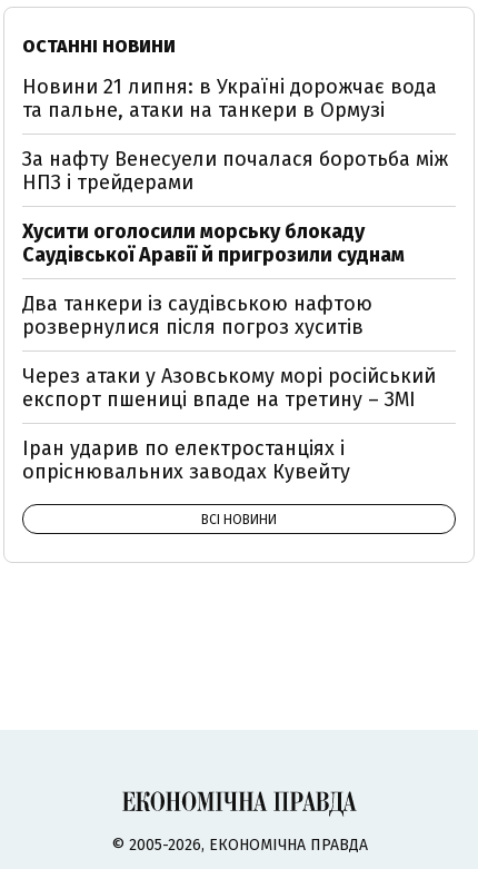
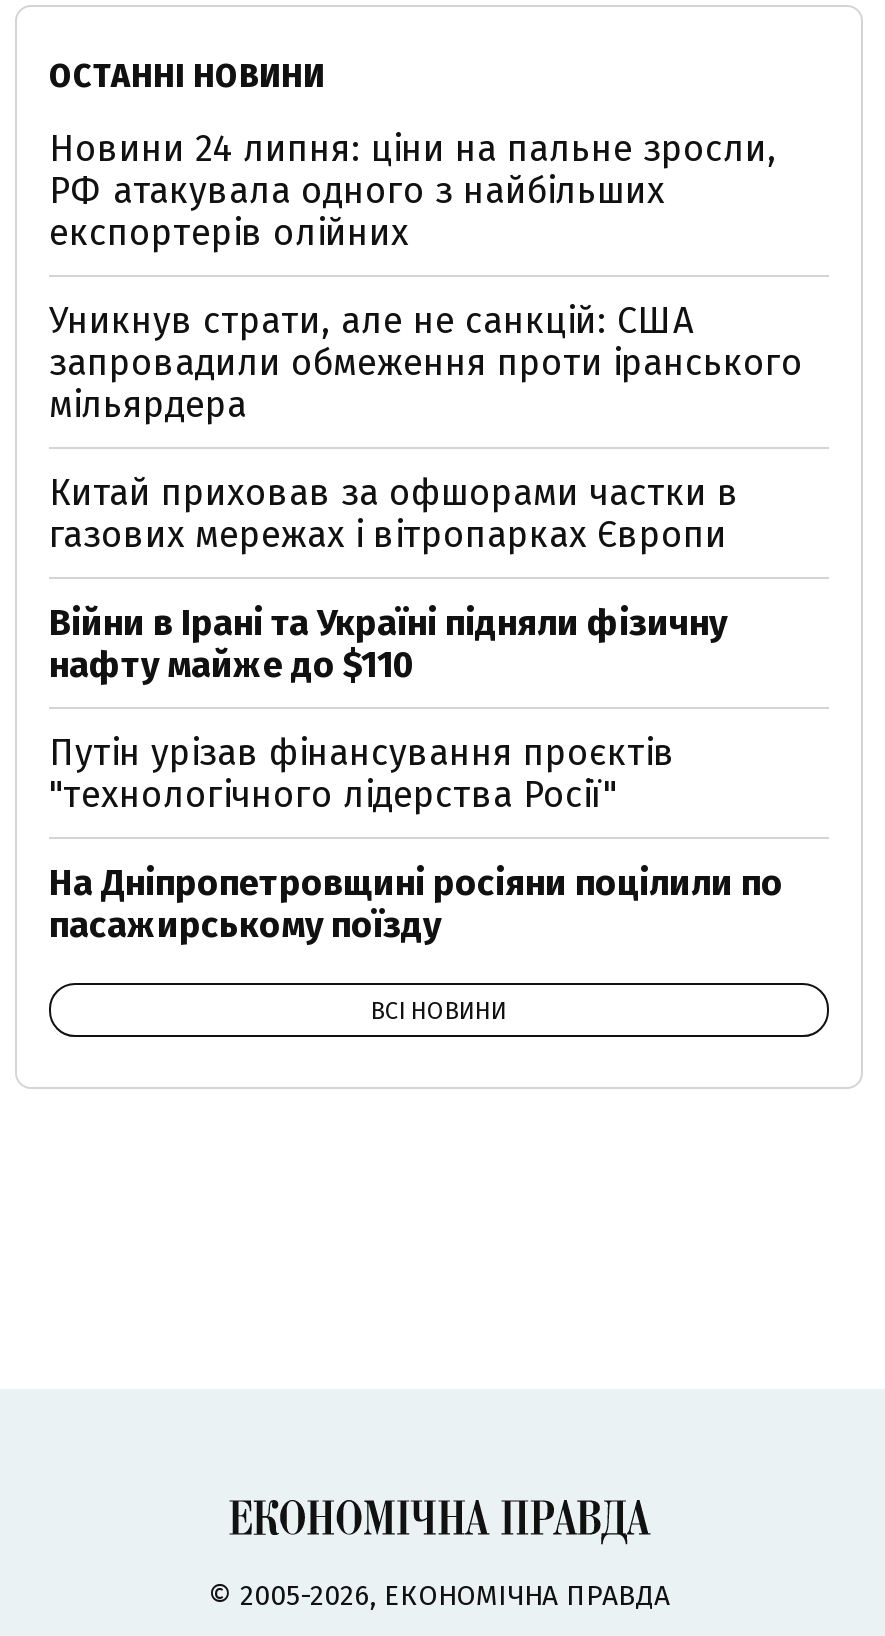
- Новини 21 липня: в Україні дорожчає вода
- та пальне, атаки на танкери в Ормузі
+ Новини 24 липня: ціни на пальне зросли,
+ РФ атакувала одного з найбільших
+ експортерів олійних

- За нафту Венесуели почалася боротьба між
- НПЗ і трейдерами
+ Уникнув страти, але не санкцій: США
+ запровадили обмеження проти іранського
+ мільярдера

- Хусити оголосили морську блокаду
- Саудівської Аравії й пригрозили суднам
+ Китай приховав за офшорами частки в
+ газових мережах і вітропарках Європи

- Два танкери із саудівською нафтою
- розвернулися після погроз хуситів
+ Війни в Ірані та Україні підняли фізичну
+ нафту майже до $110

- Через атаки у Азовському морі російський
- експорт пшениці впаде на третину – ЗМІ
+ Путін урізав фінансування проєктів
+ "технологічного лідерства Росії"

- Іран ударив по електростанціях і
- опріснювальних заводах Кувейту
+ На Дніпропетровщині росіяни поцілили по
+ пасажирському поїзду
